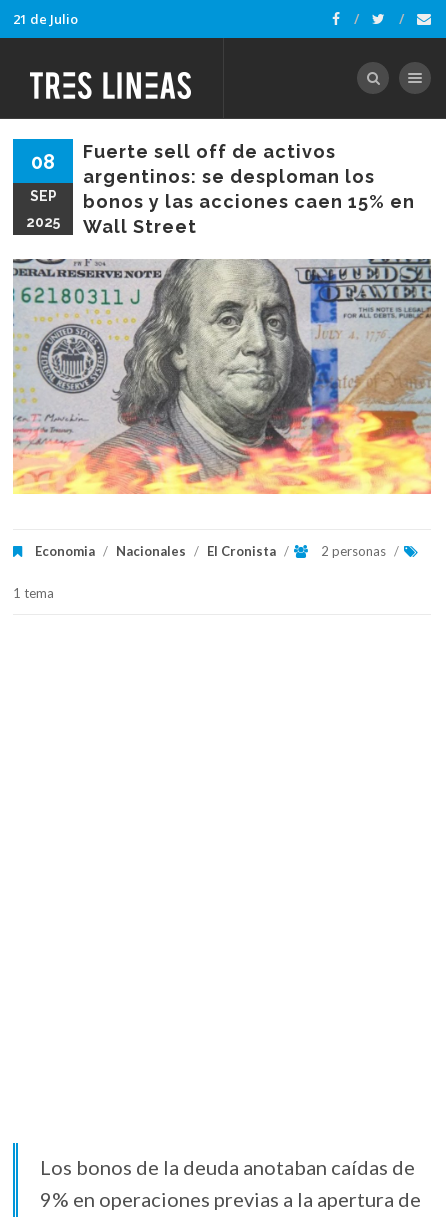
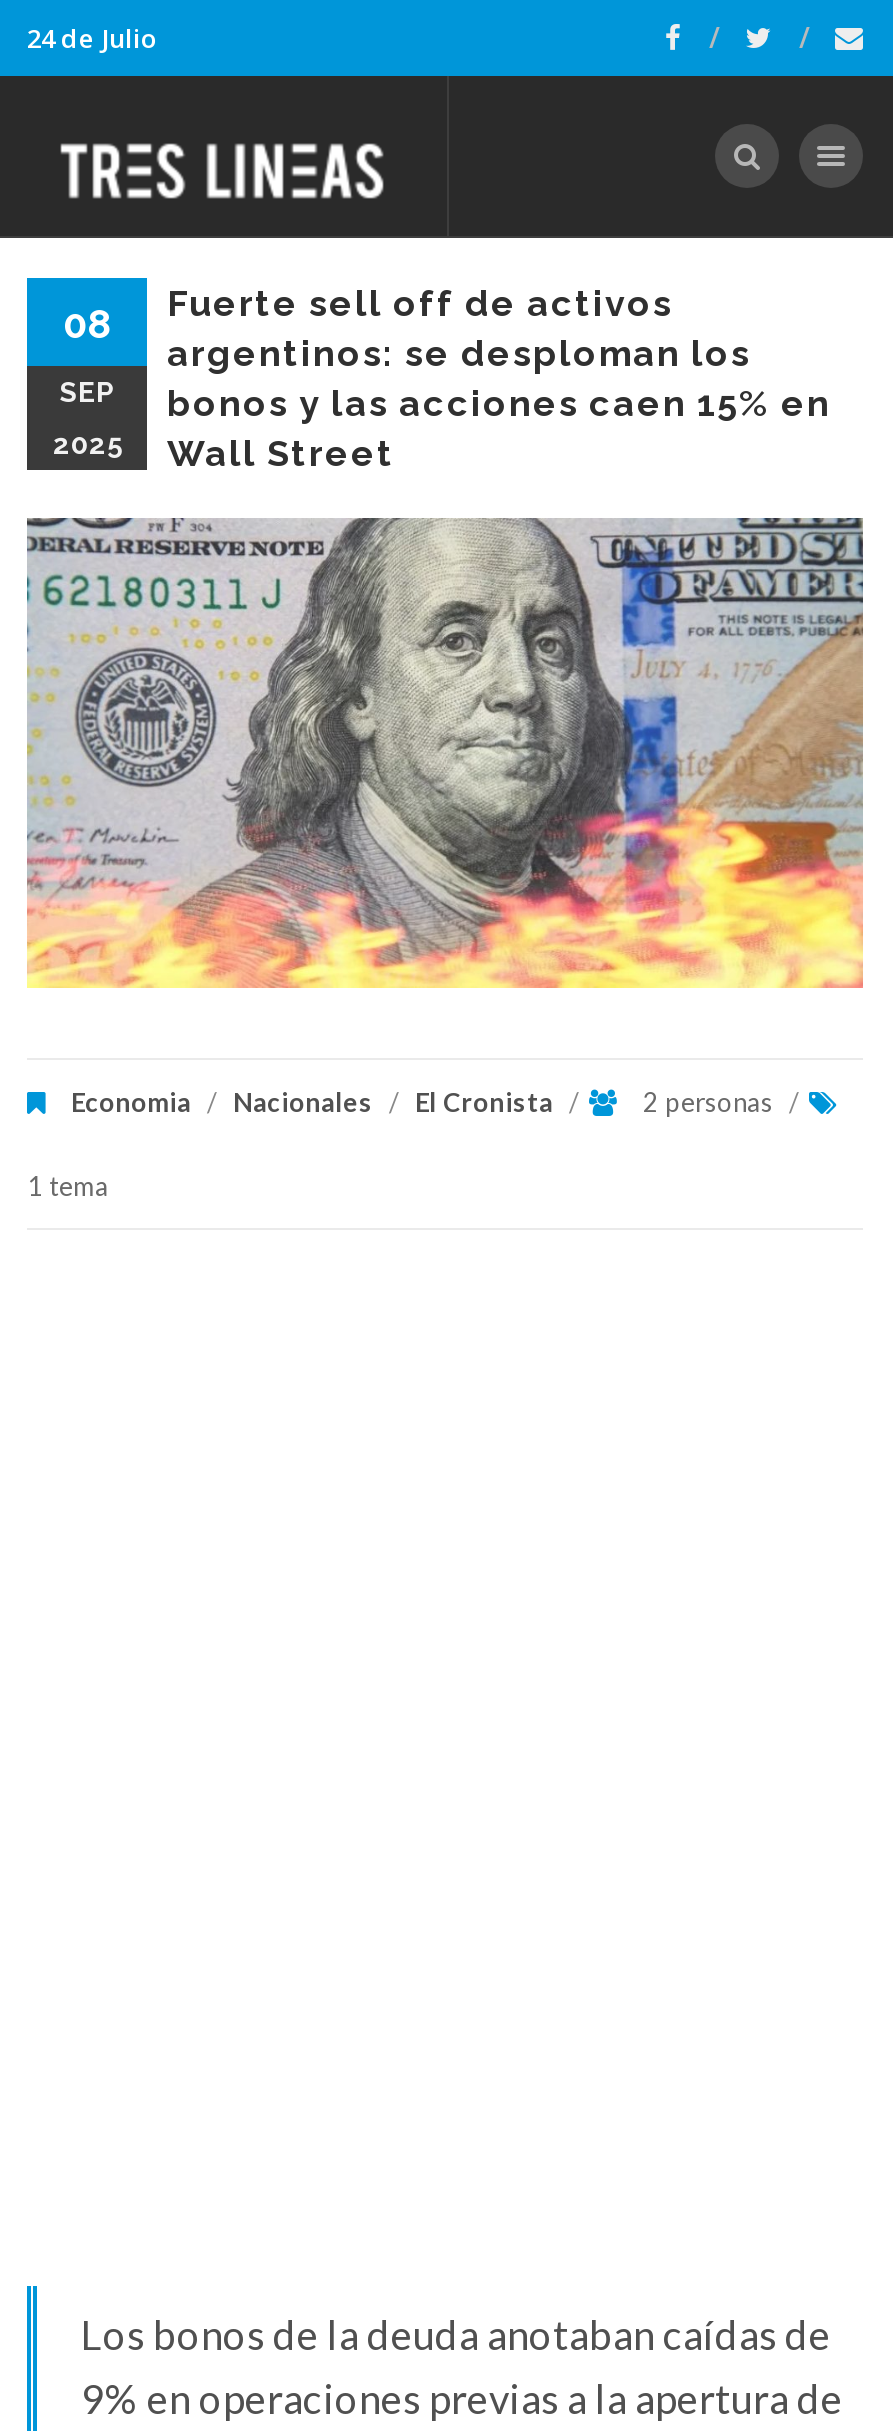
- 21 de Julio
+ 24 de Julio
